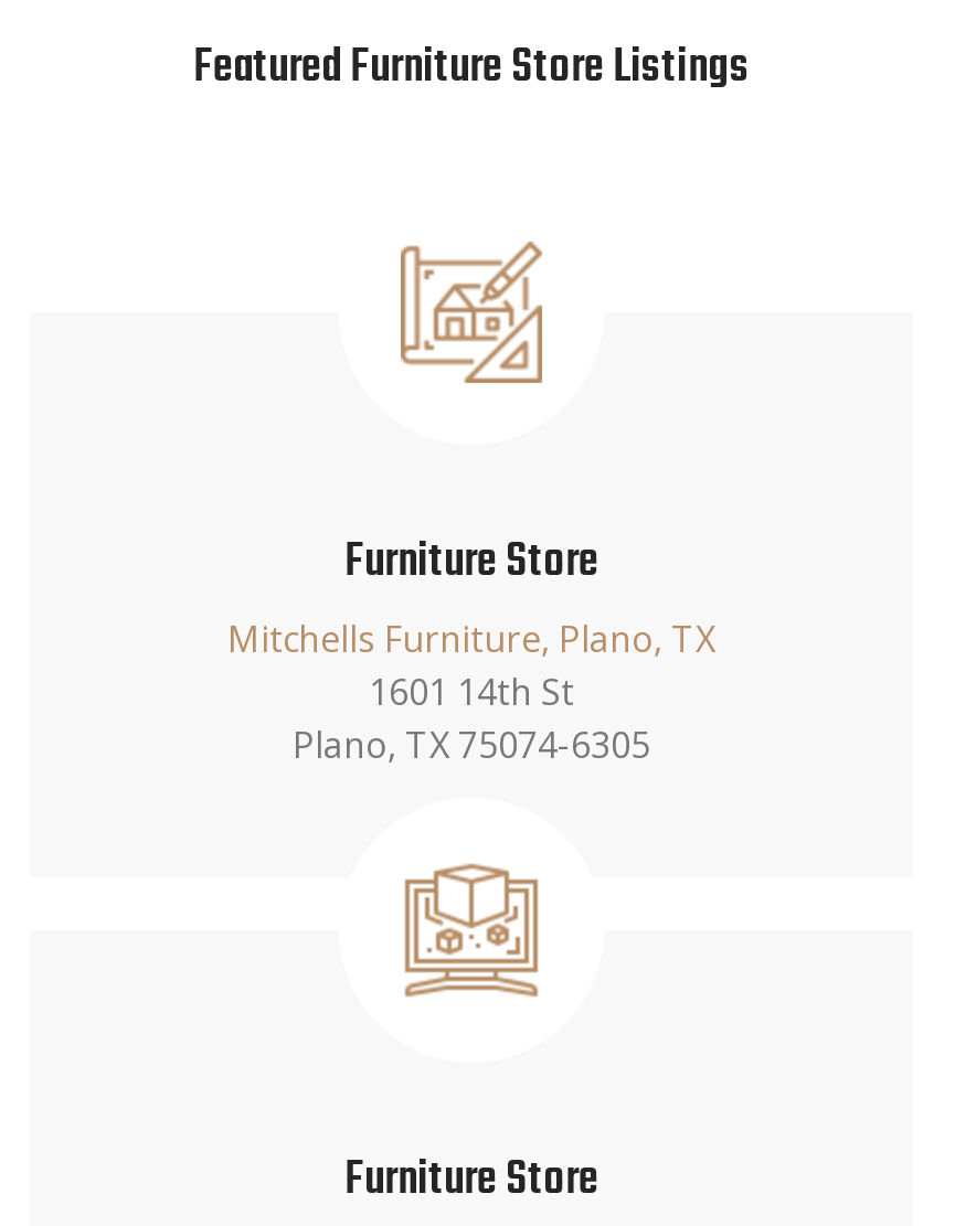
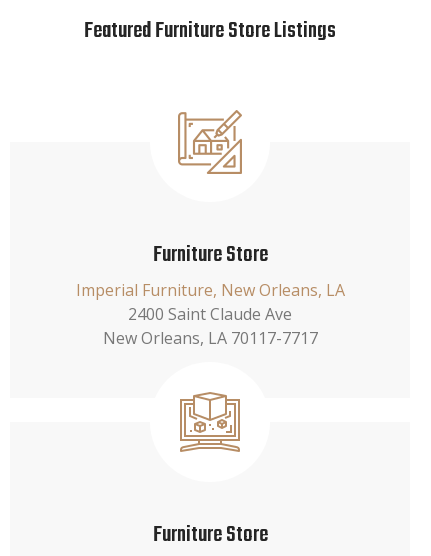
- Mitchells Furniture, Plano, TX
- 1601 14th St
- Plano, TX 75074-6305
+ Imperial Furniture, New Orleans, LA
+ 2400 Saint Claude Ave
+ New Orleans, LA 70117-7717
